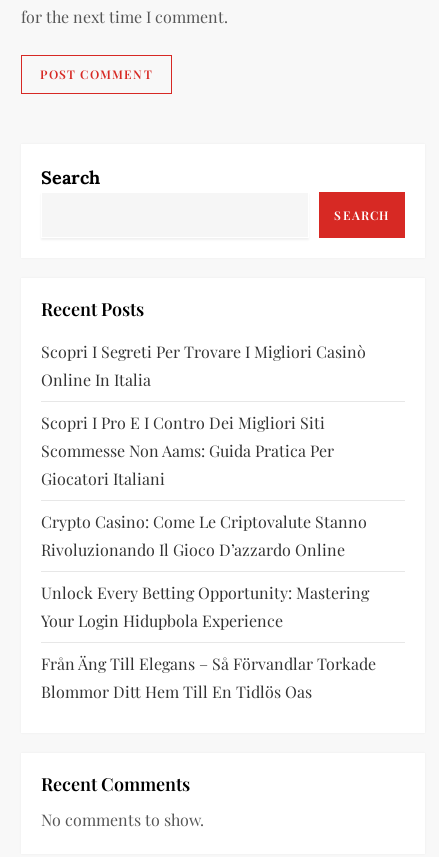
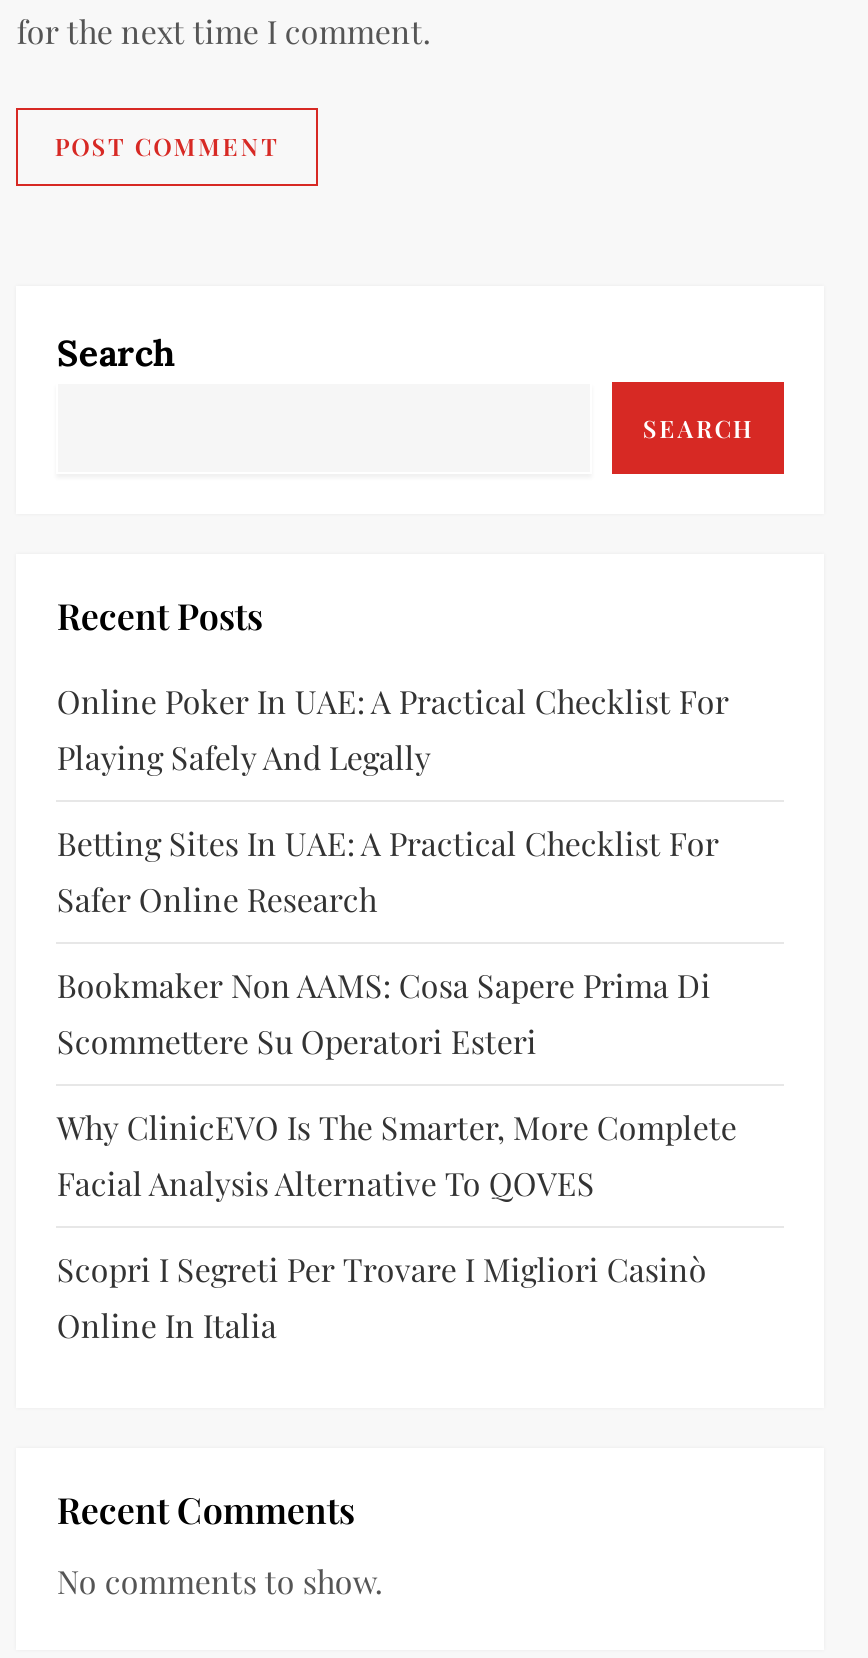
+ Online Poker In UAE: A Practical Checklist For
+ Playing Safely And Legally
+ Betting Sites In UAE: A Practical Checklist For
+ Safer Online Research
+ Bookmaker Non AAMS: Cosa Sapere Prima Di
+ Scommettere Su Operatori Esteri
+ Why ClinicEVO Is The Smarter, More Complete
+ Facial Analysis Alternative To QOVES

moved down: Scopri I Segreti Per Trovare I Migliori Casinò | Online In Italia

- Scopri I Pro E I Contro Dei Migliori Siti
- Scommesse Non Aams: Guida Pratica Per
- Giocatori Italiani
- Crypto Casino: Come Le Criptovalute Stanno
- Rivoluzionando Il Gioco D’azzardo Online
- Unlock Every Betting Opportunity: Mastering
- Your Login Hidupbola Experience
- Från Äng Till Elegans – Så Förvandlar Torkade
- Blommor Ditt Hem Till En Tidlös Oas
